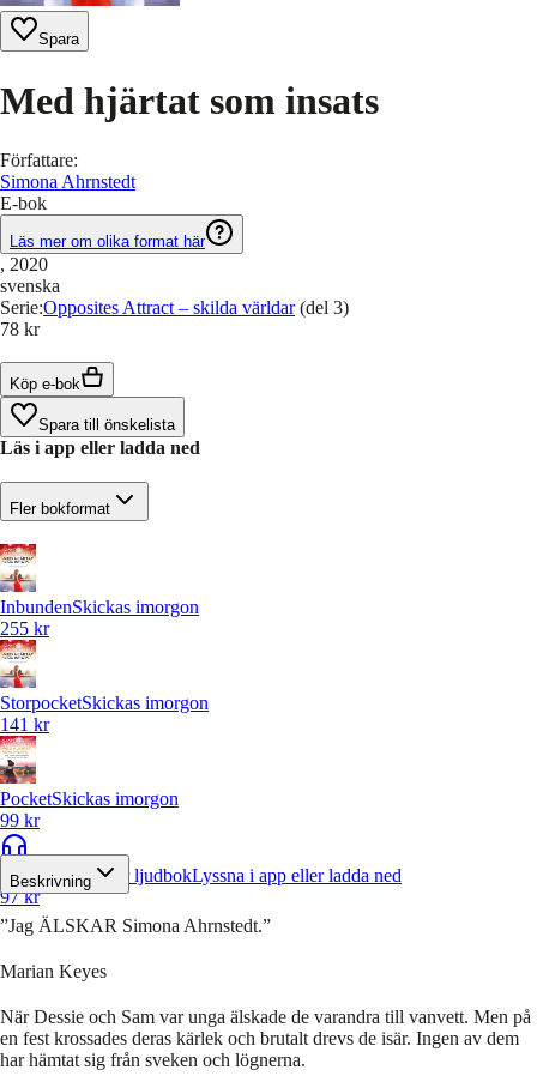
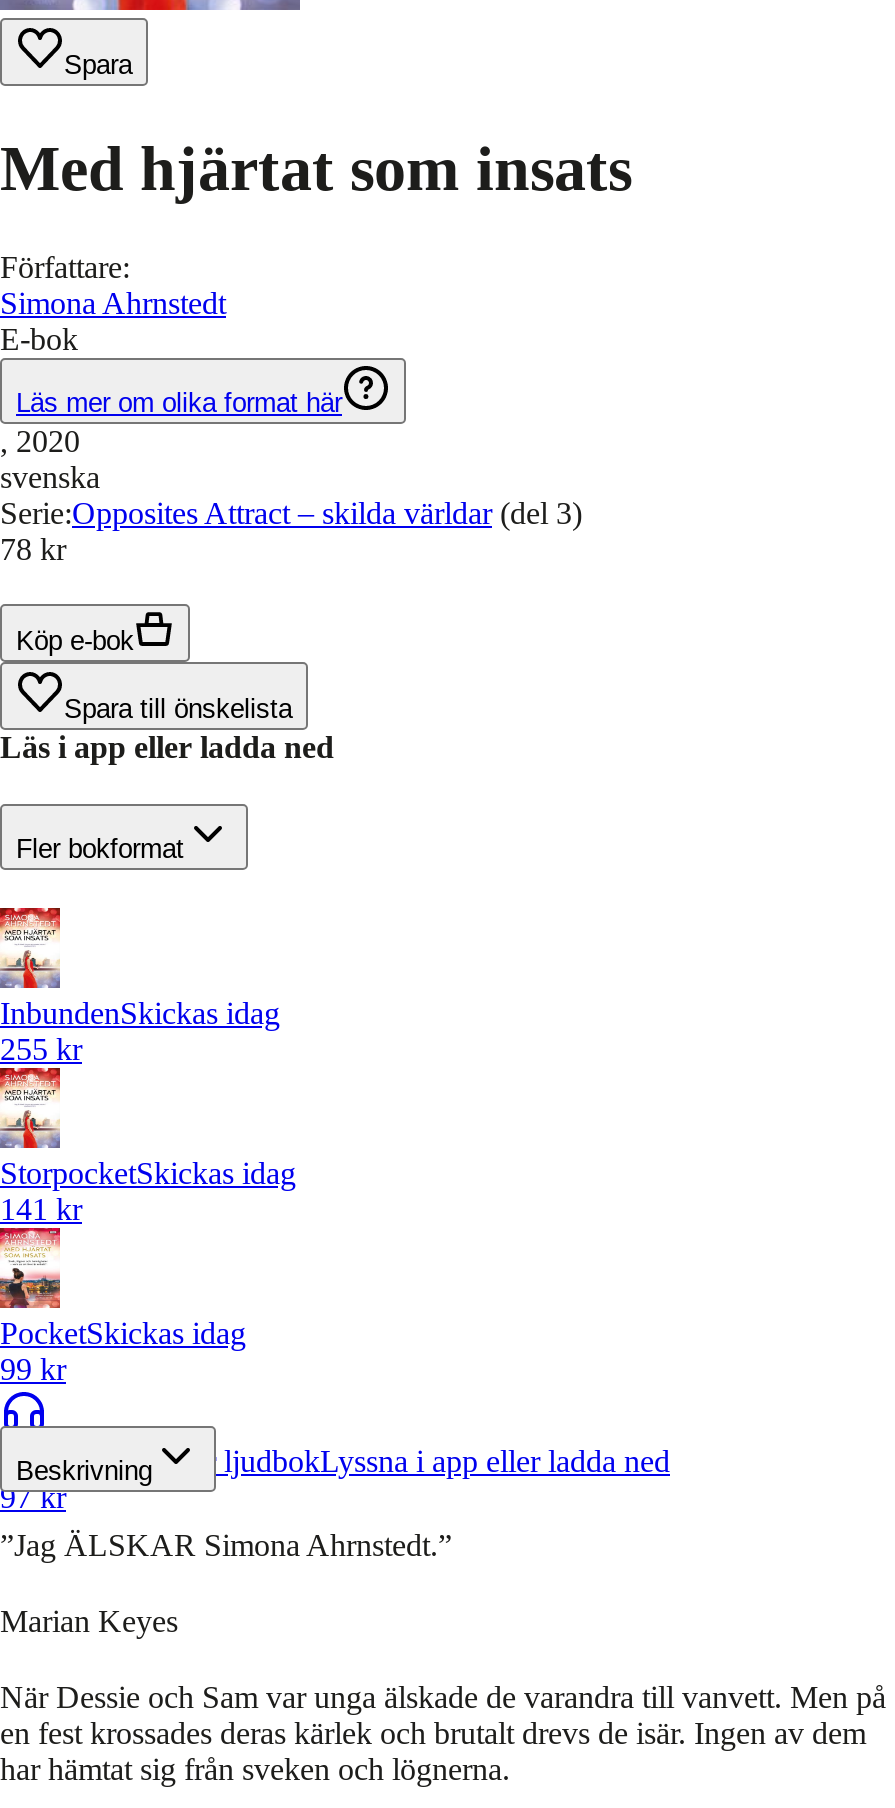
- InbundenSkickas imorgon
+ InbundenSkickas idag

- StorpocketSkickas imorgon
+ StorpocketSkickas idag

- PocketSkickas imorgon
+ PocketSkickas idag
